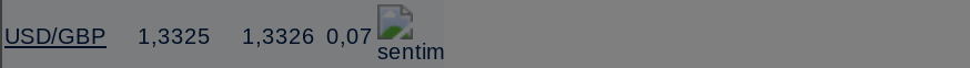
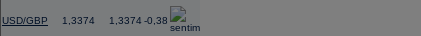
- 1,3325
+ 1,3374

- 1,3326 0,07
+ 1,3374 -0,38
